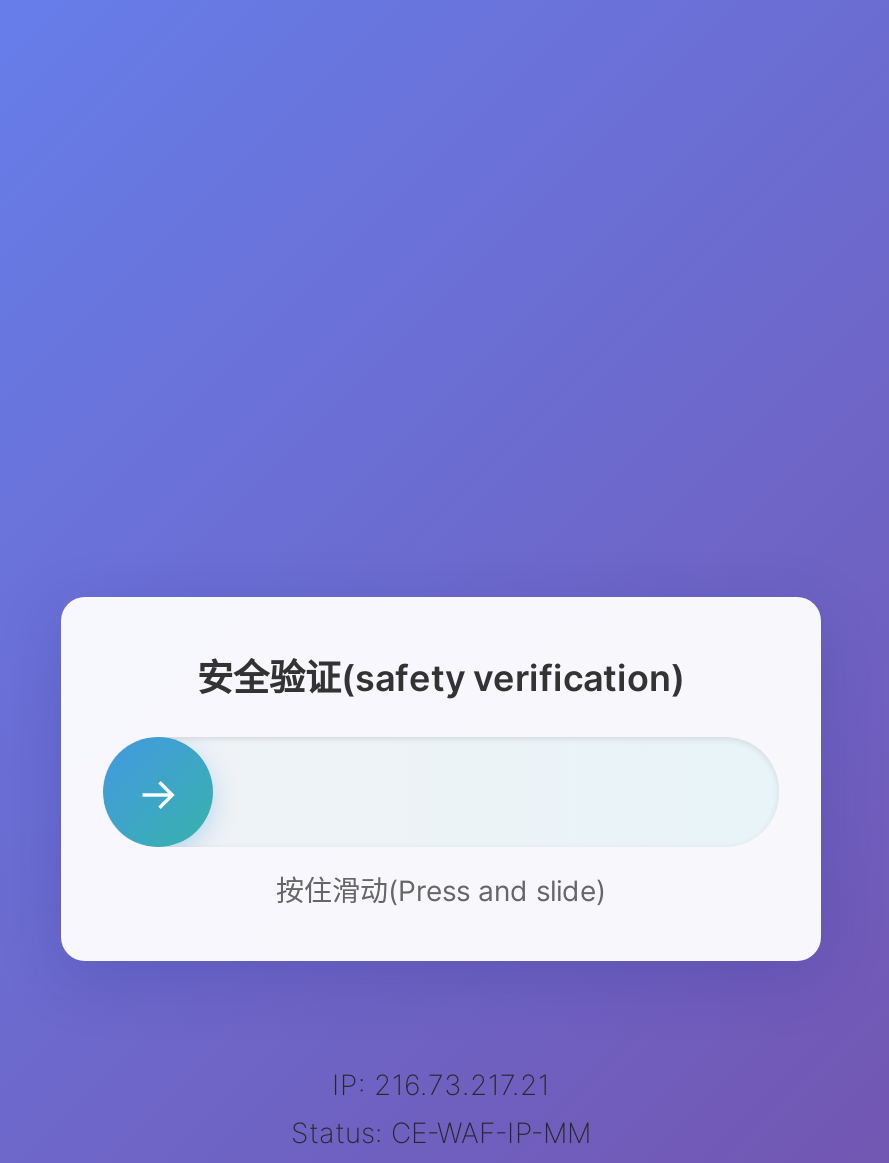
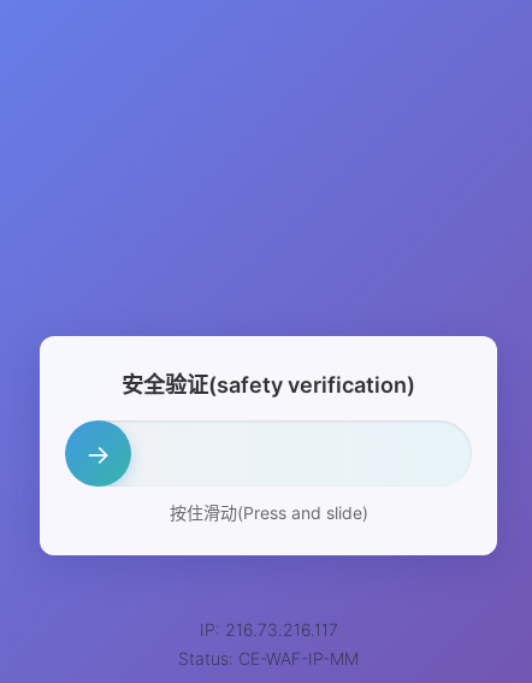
- IP: 216.73.217.21
+ IP: 216.73.216.117
